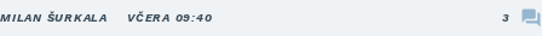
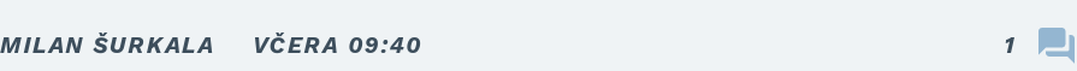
- 3
+ 1
